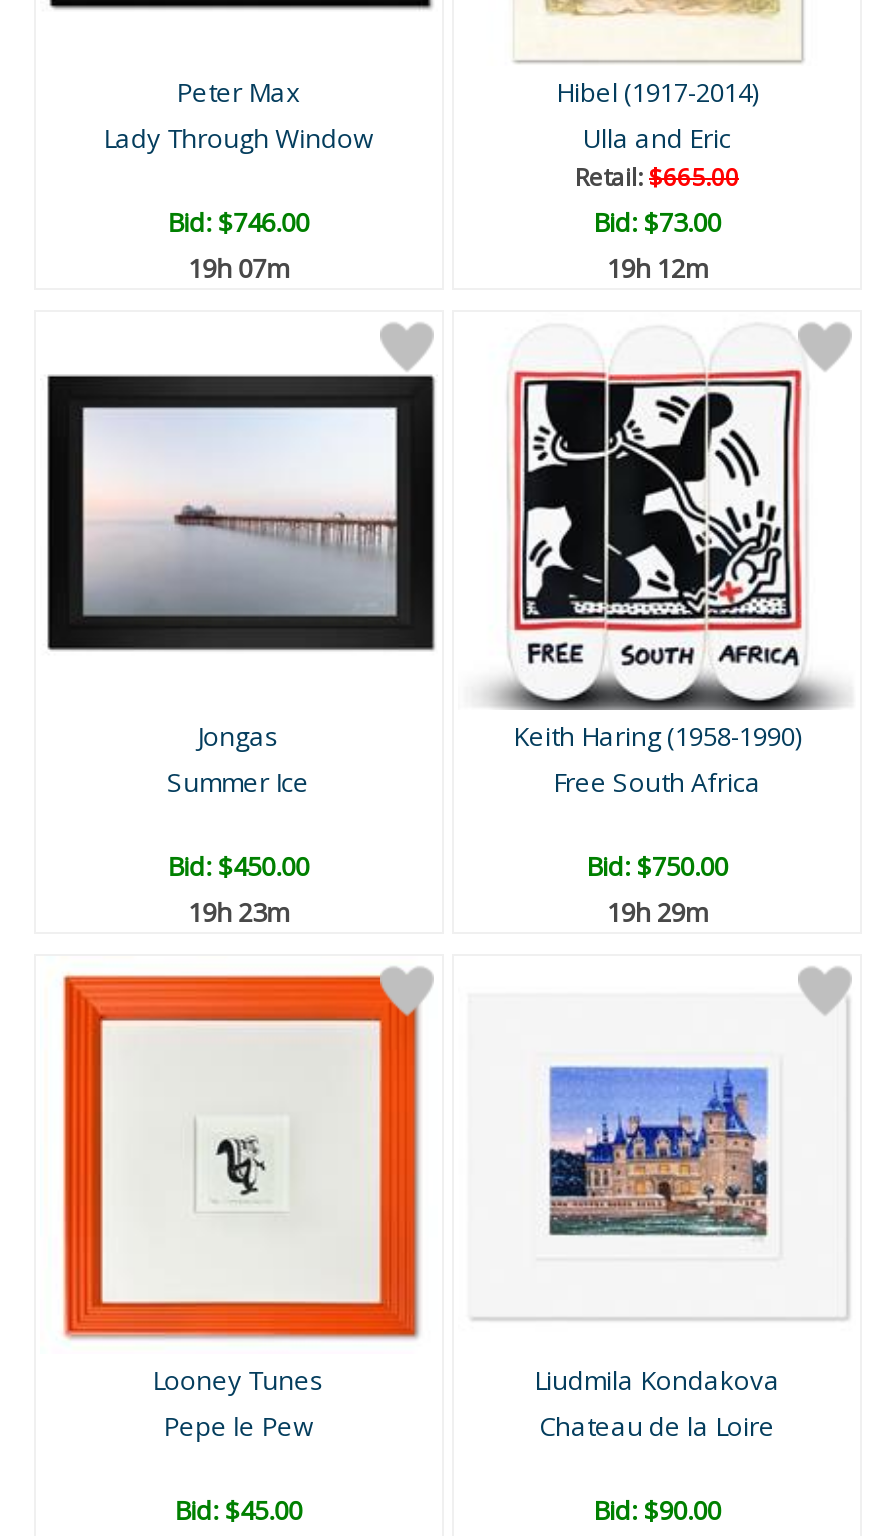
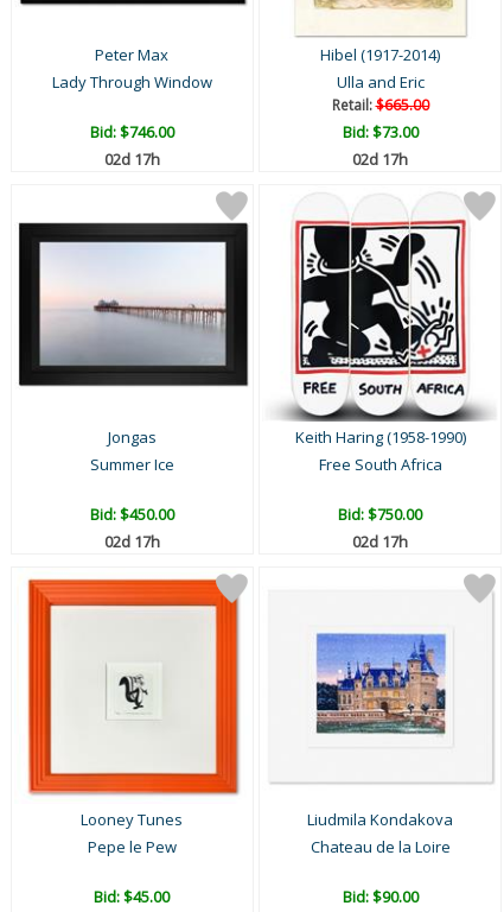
- 19h 07m
+ 02d 17h

- 19h 12m
+ 02d 17h

- 19h 23m
+ 02d 17h

- 19h 29m
+ 02d 17h
